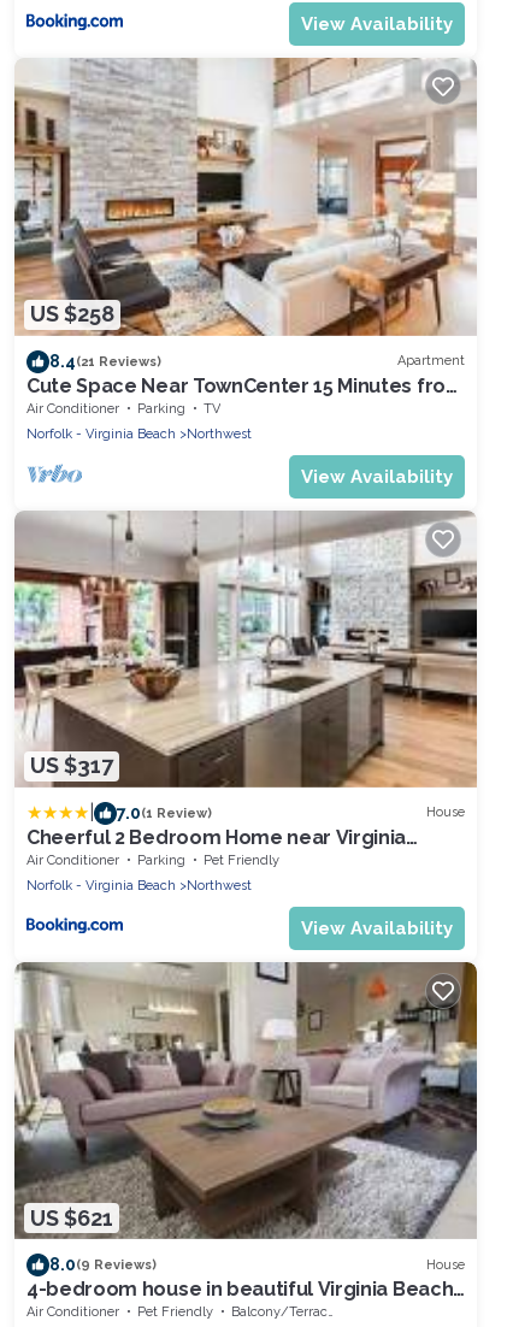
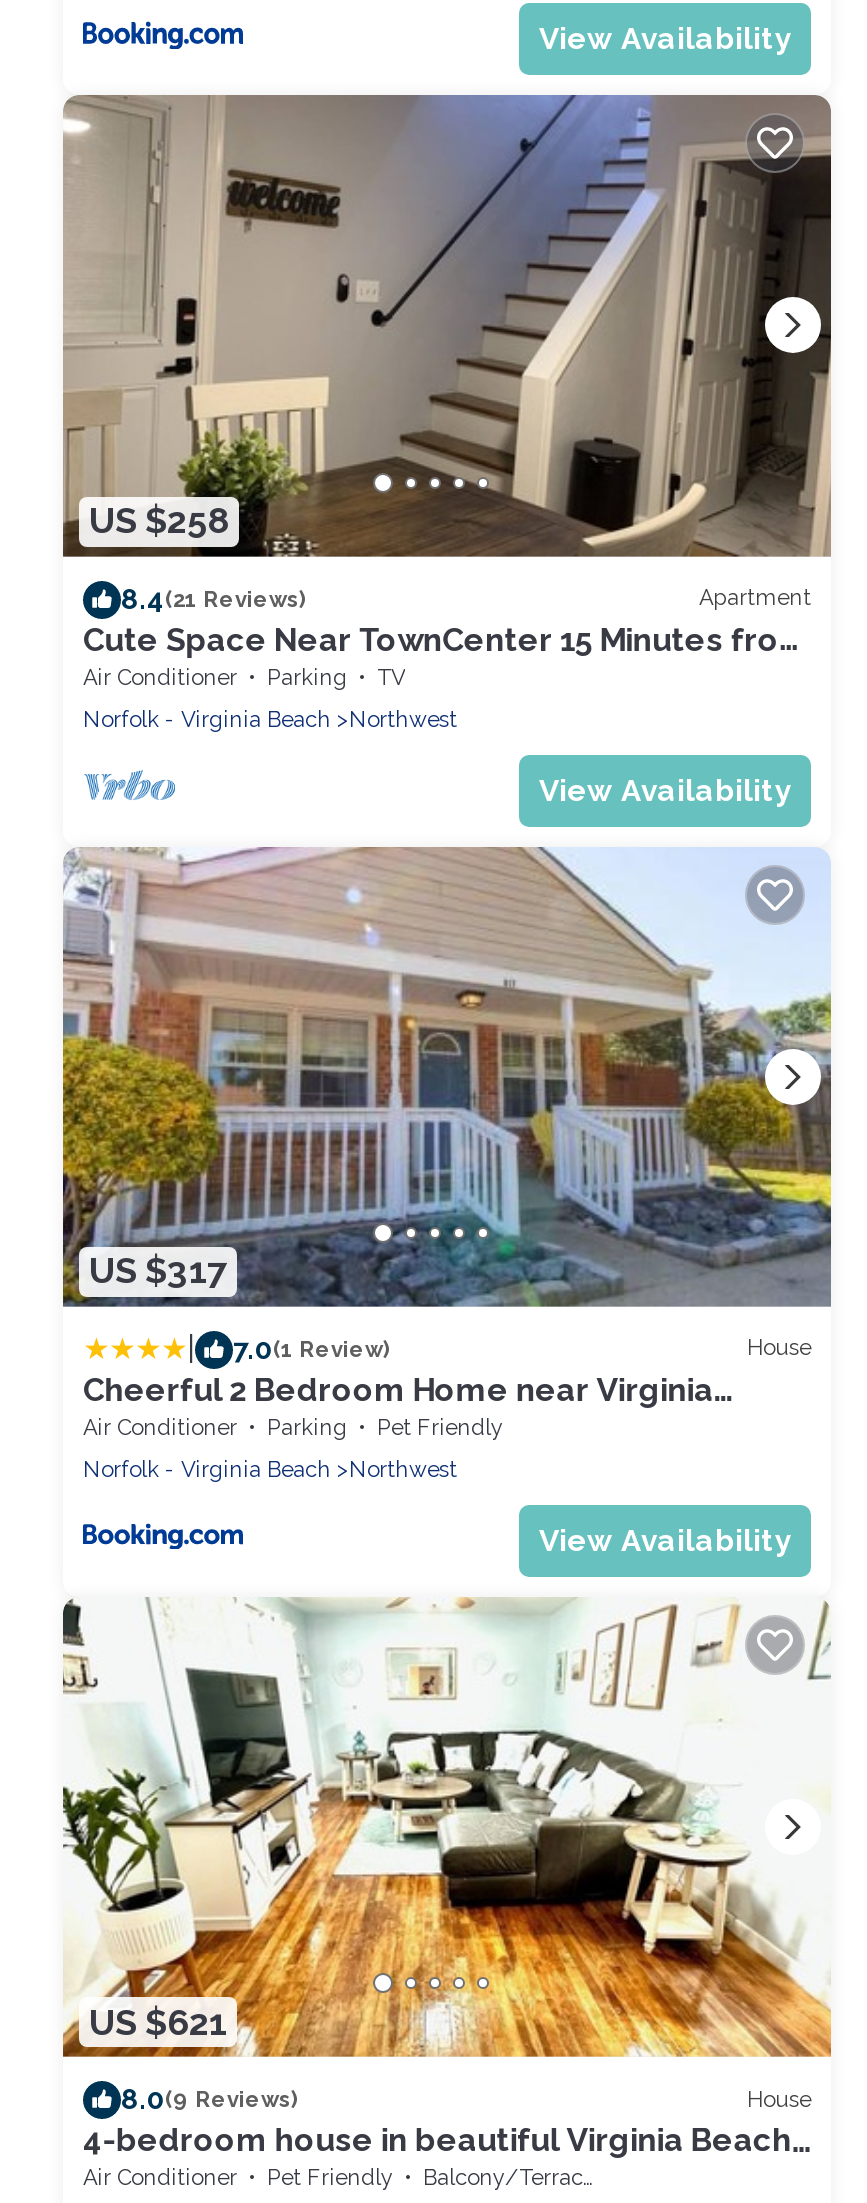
- [image]
+ [image]

- [image]
+ [image]

- [image]
+ [image]
